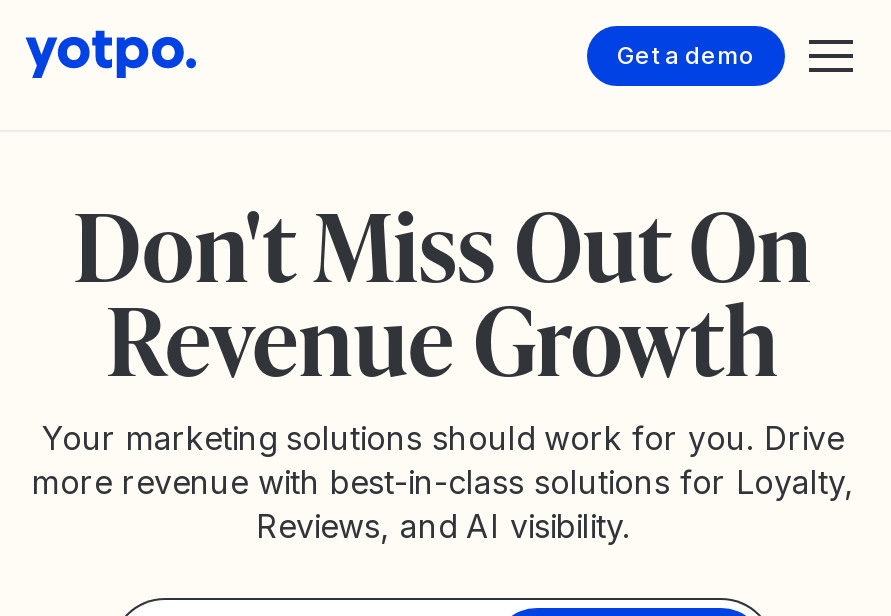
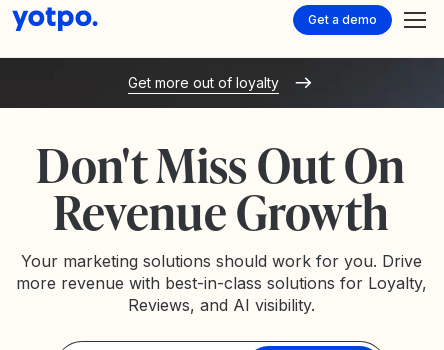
+ Get more out of loyalty
